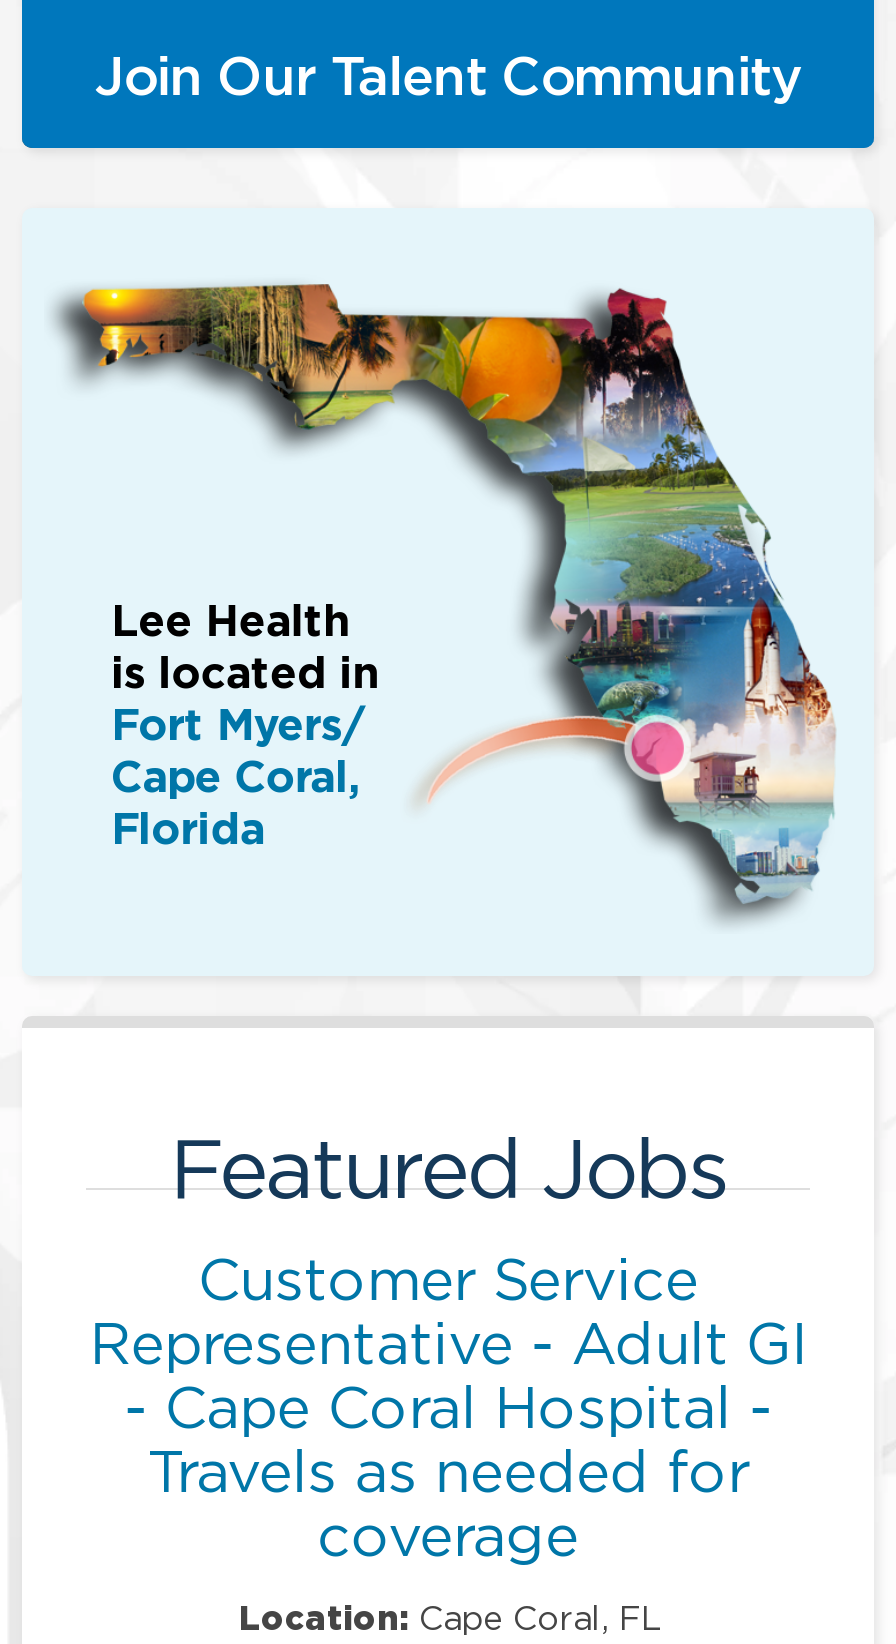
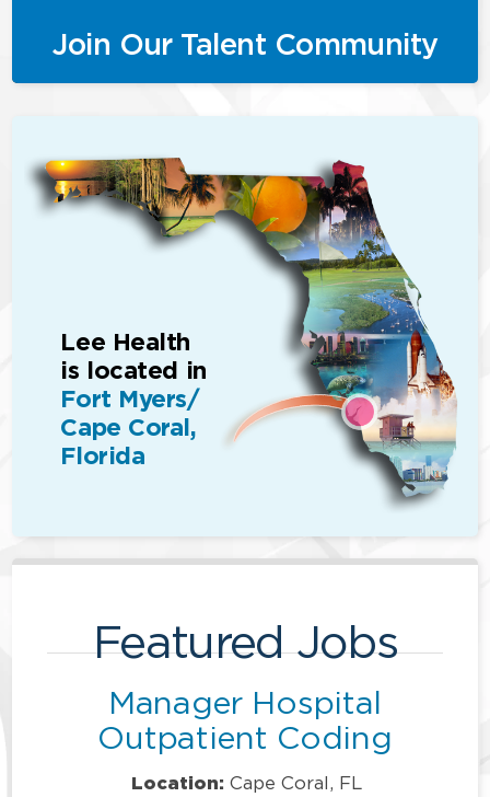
- Customer Service
- Representative - Adult GI
- - Cape Coral Hospital -
- Travels as needed for
- coverage
+ Manager Hospital
+ Outpatient Coding
